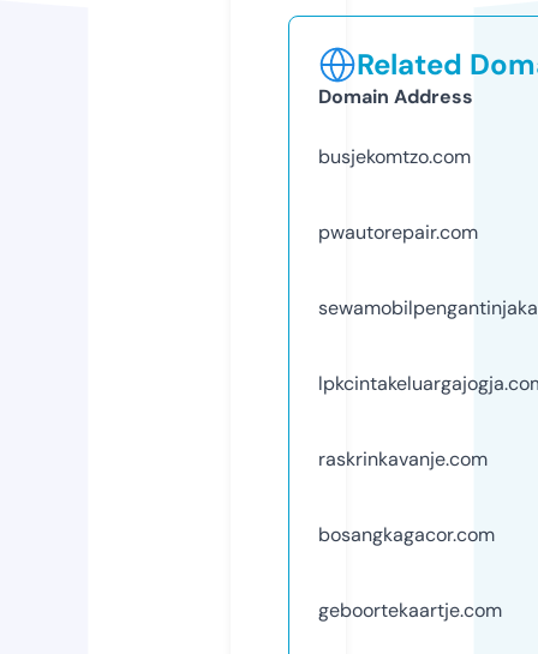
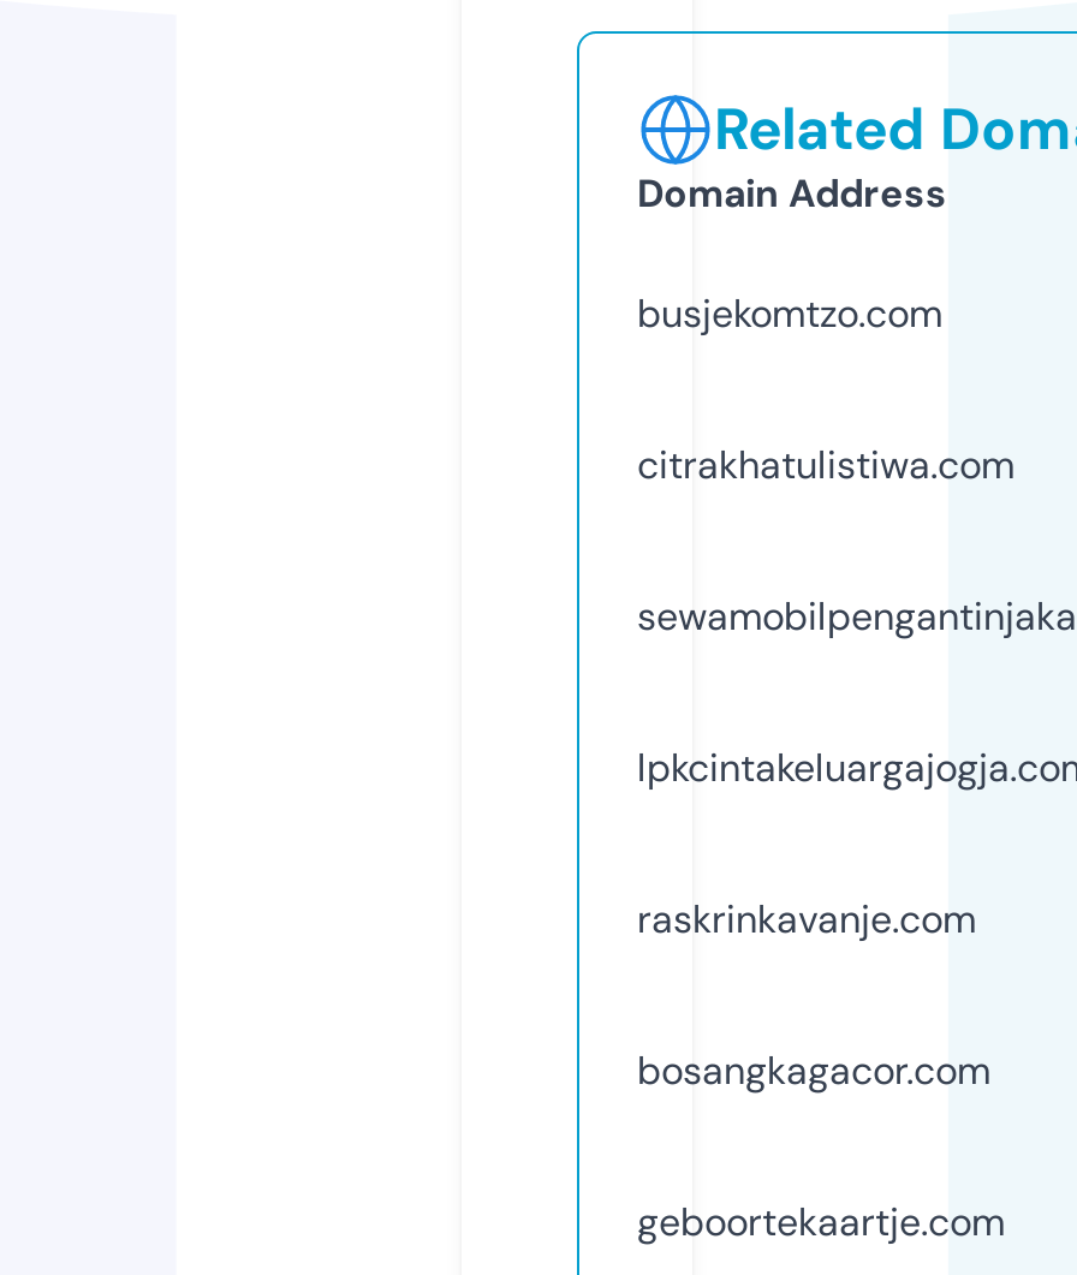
- pwautorepair.com
+ citrakhatulistiwa.com
